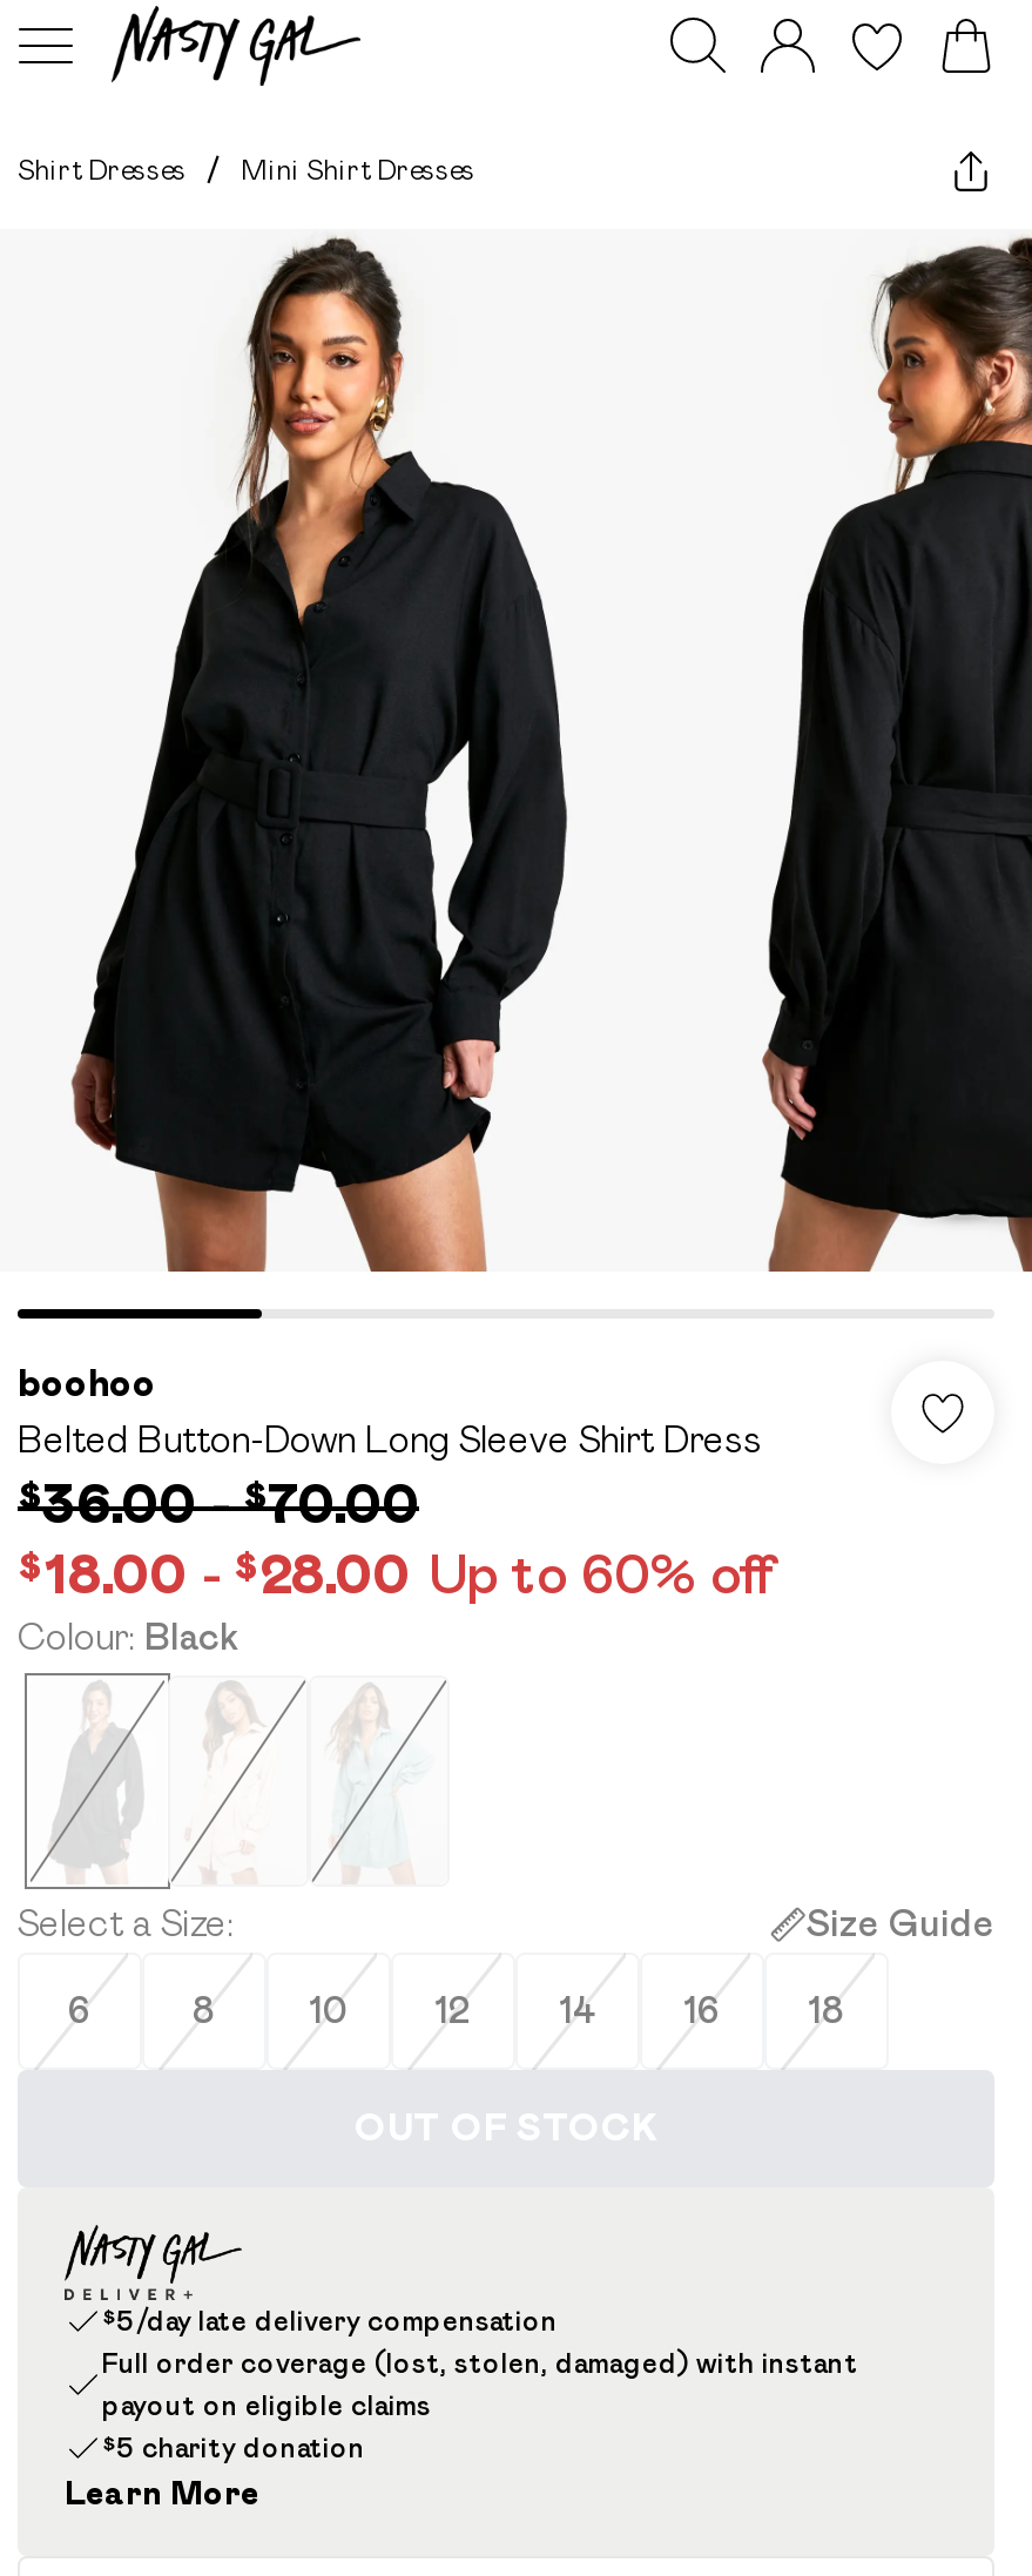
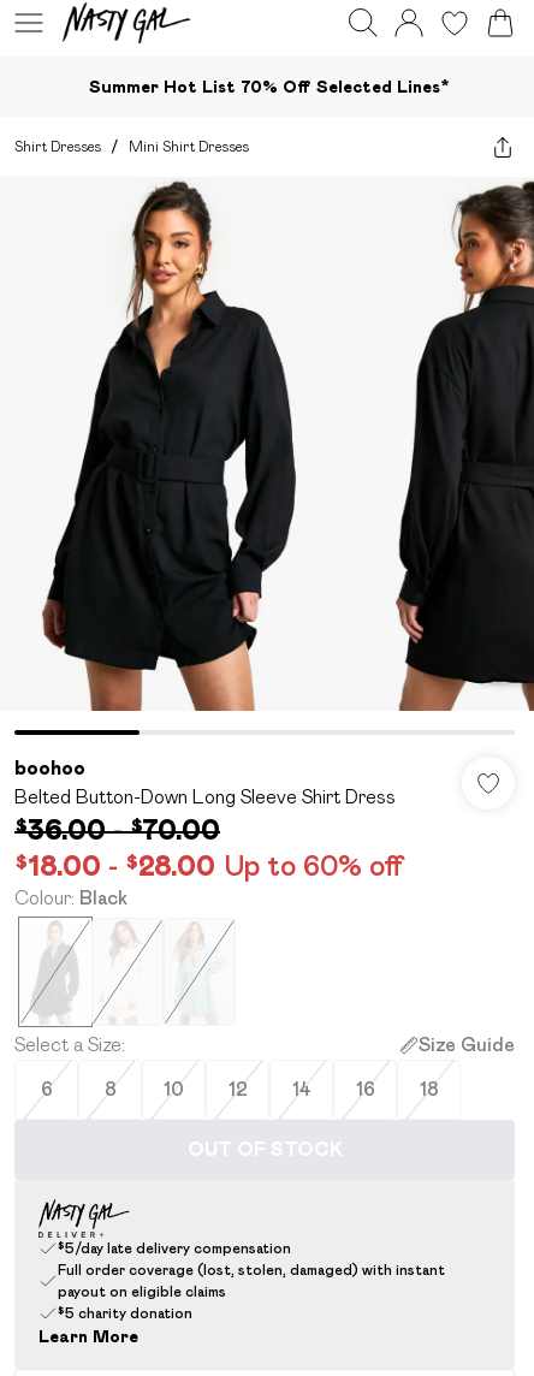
+ Summer Hot List 70% Off Selected Lines*
